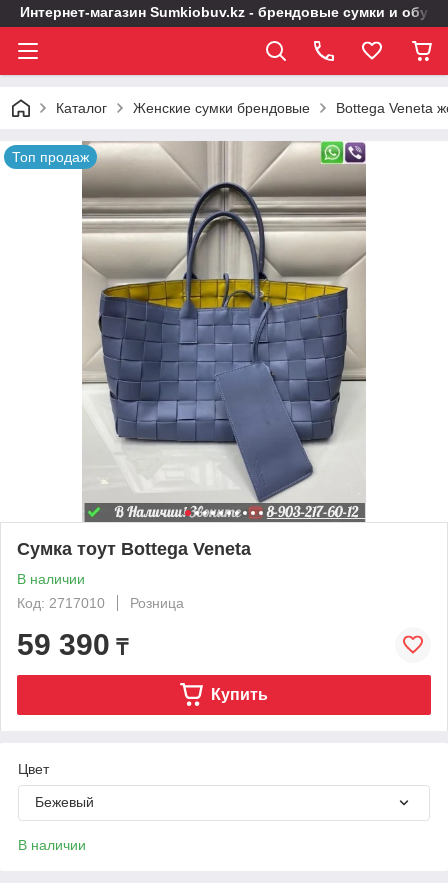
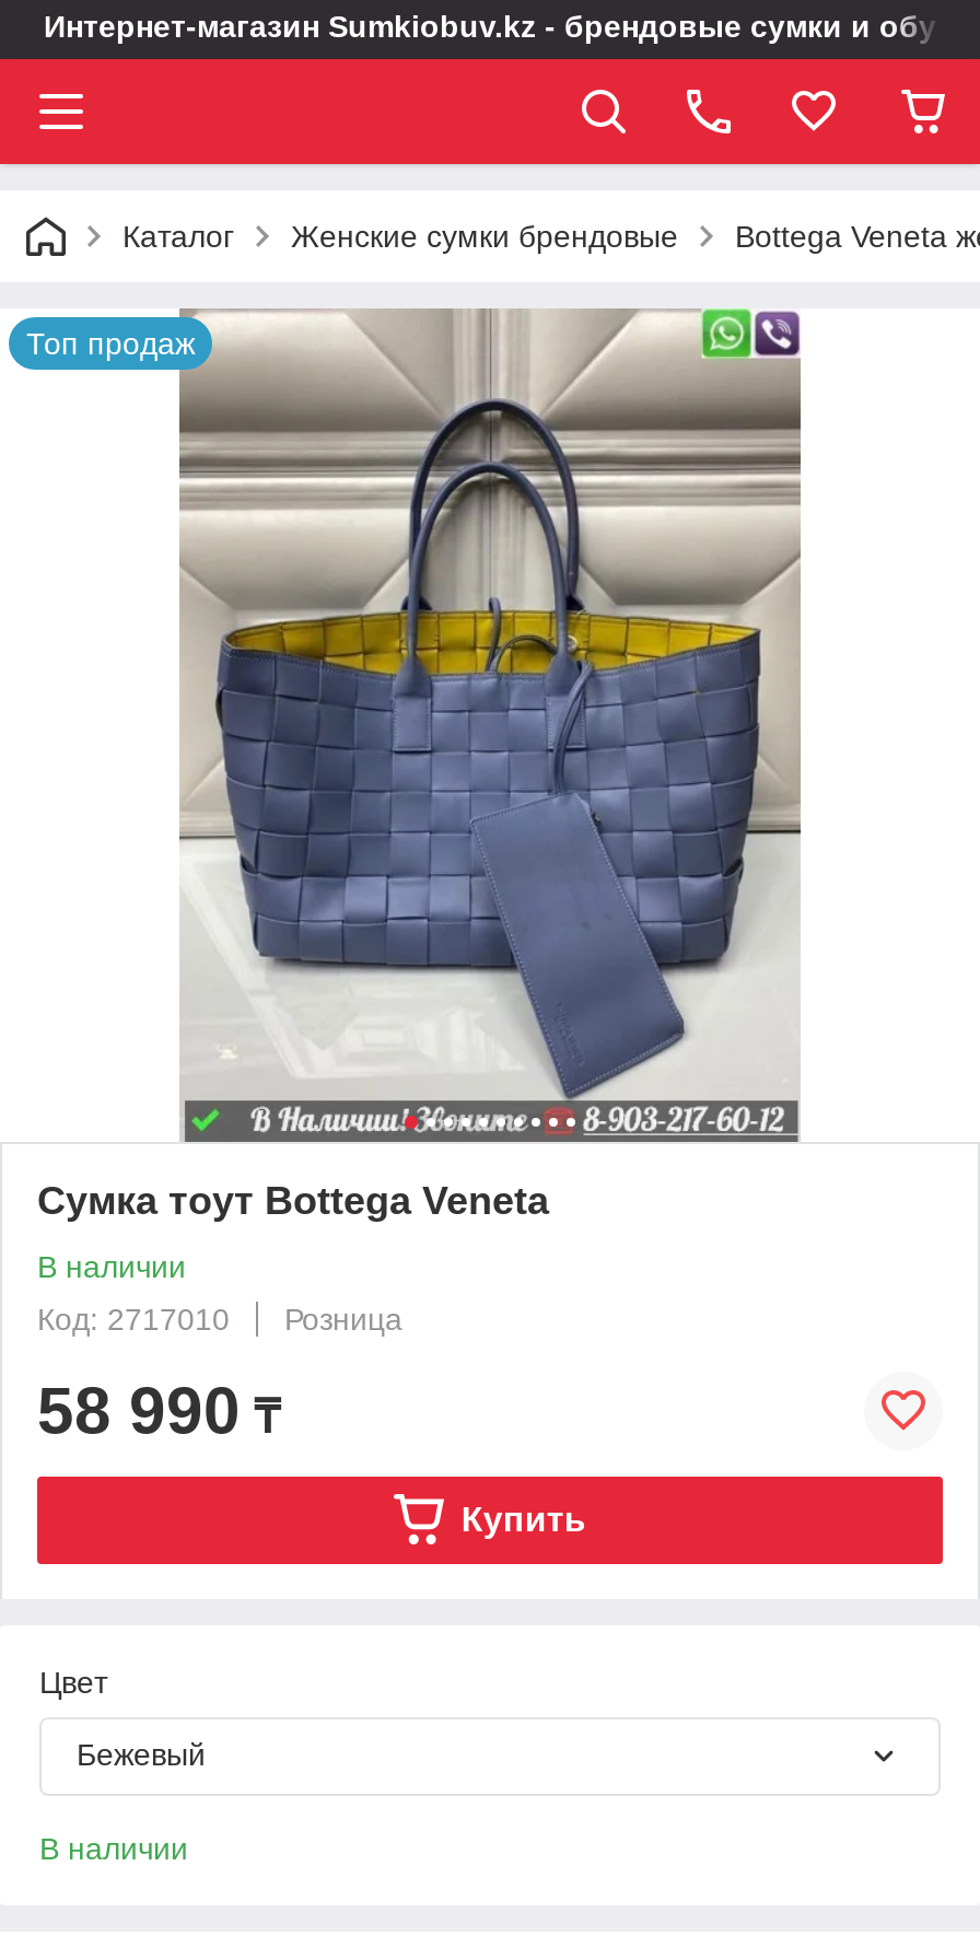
- 59 390 ₸
+ 58 990 ₸
